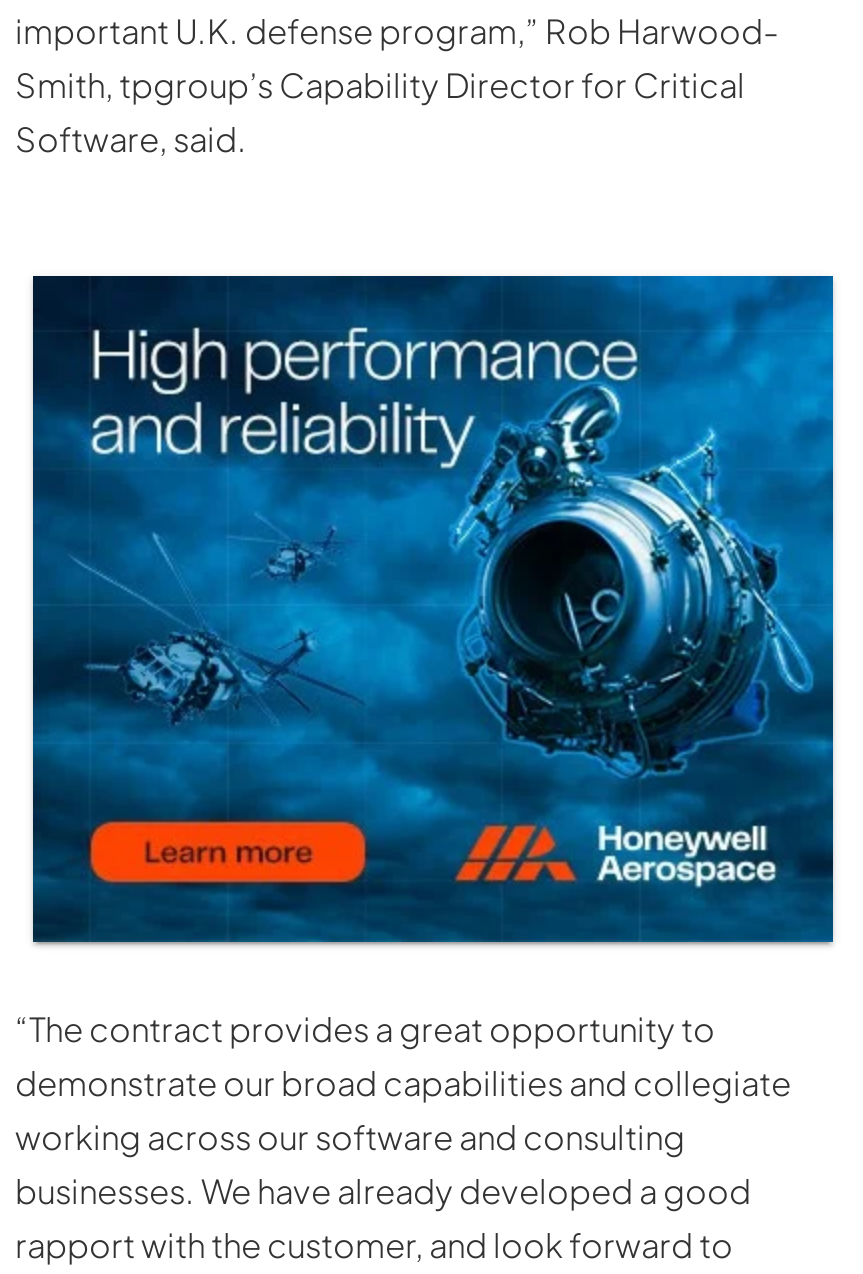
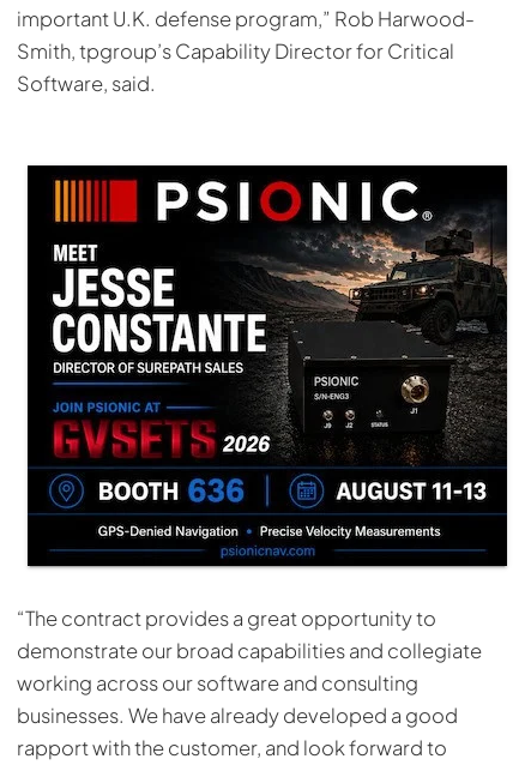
- [image]
+ [image]
